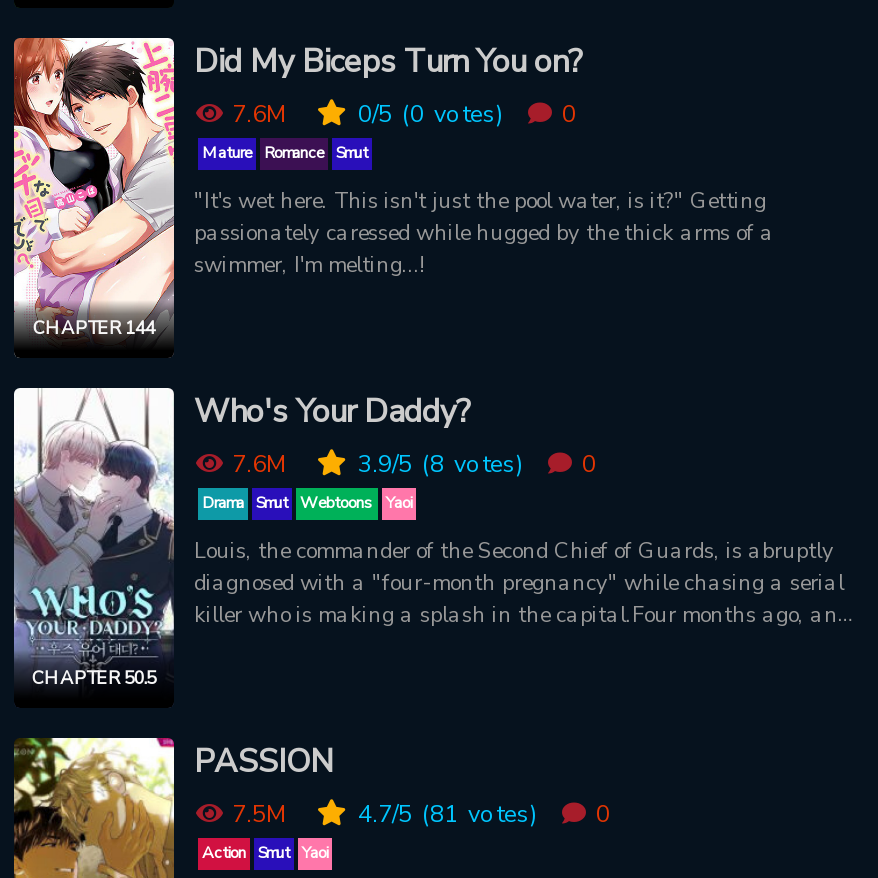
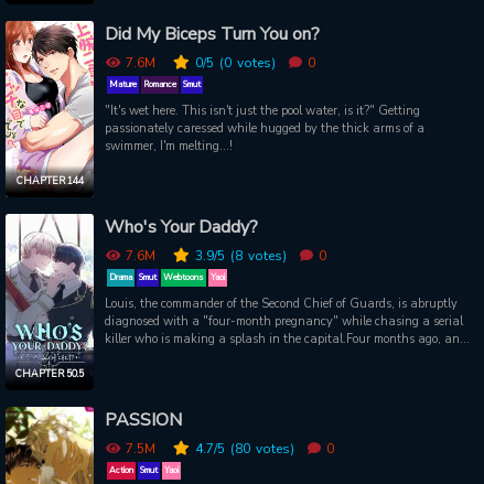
- 4.7/5 (81 votes) 0
+ 4.7/5 (80 votes) 0
